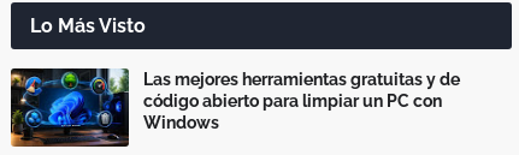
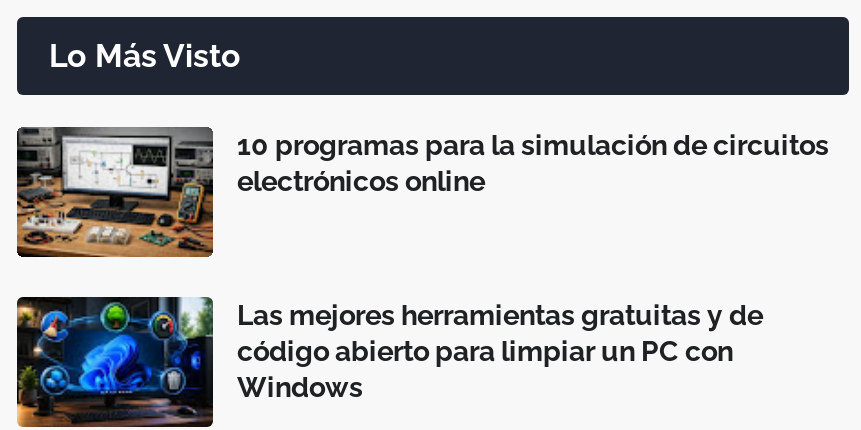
+ [image]
+ 10 programas para la simulación de circuitos
+ electrónicos online
